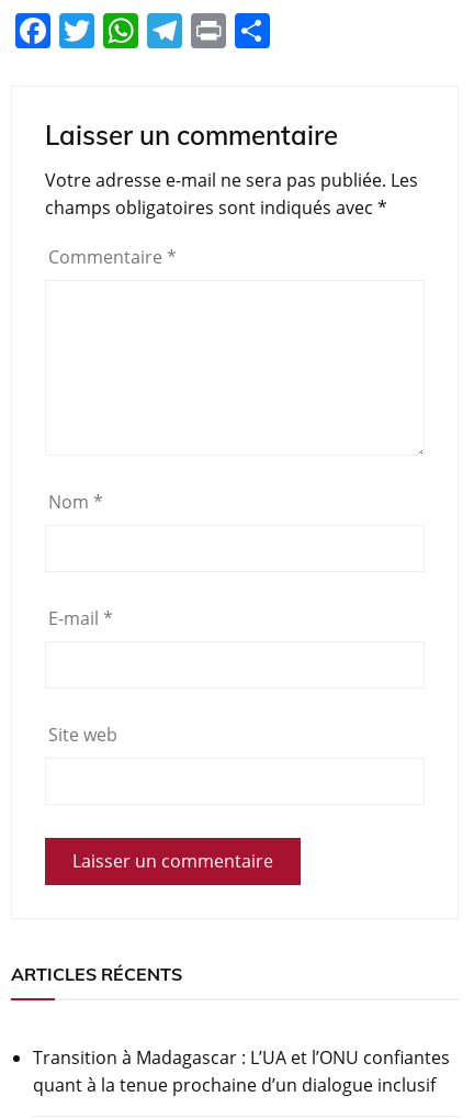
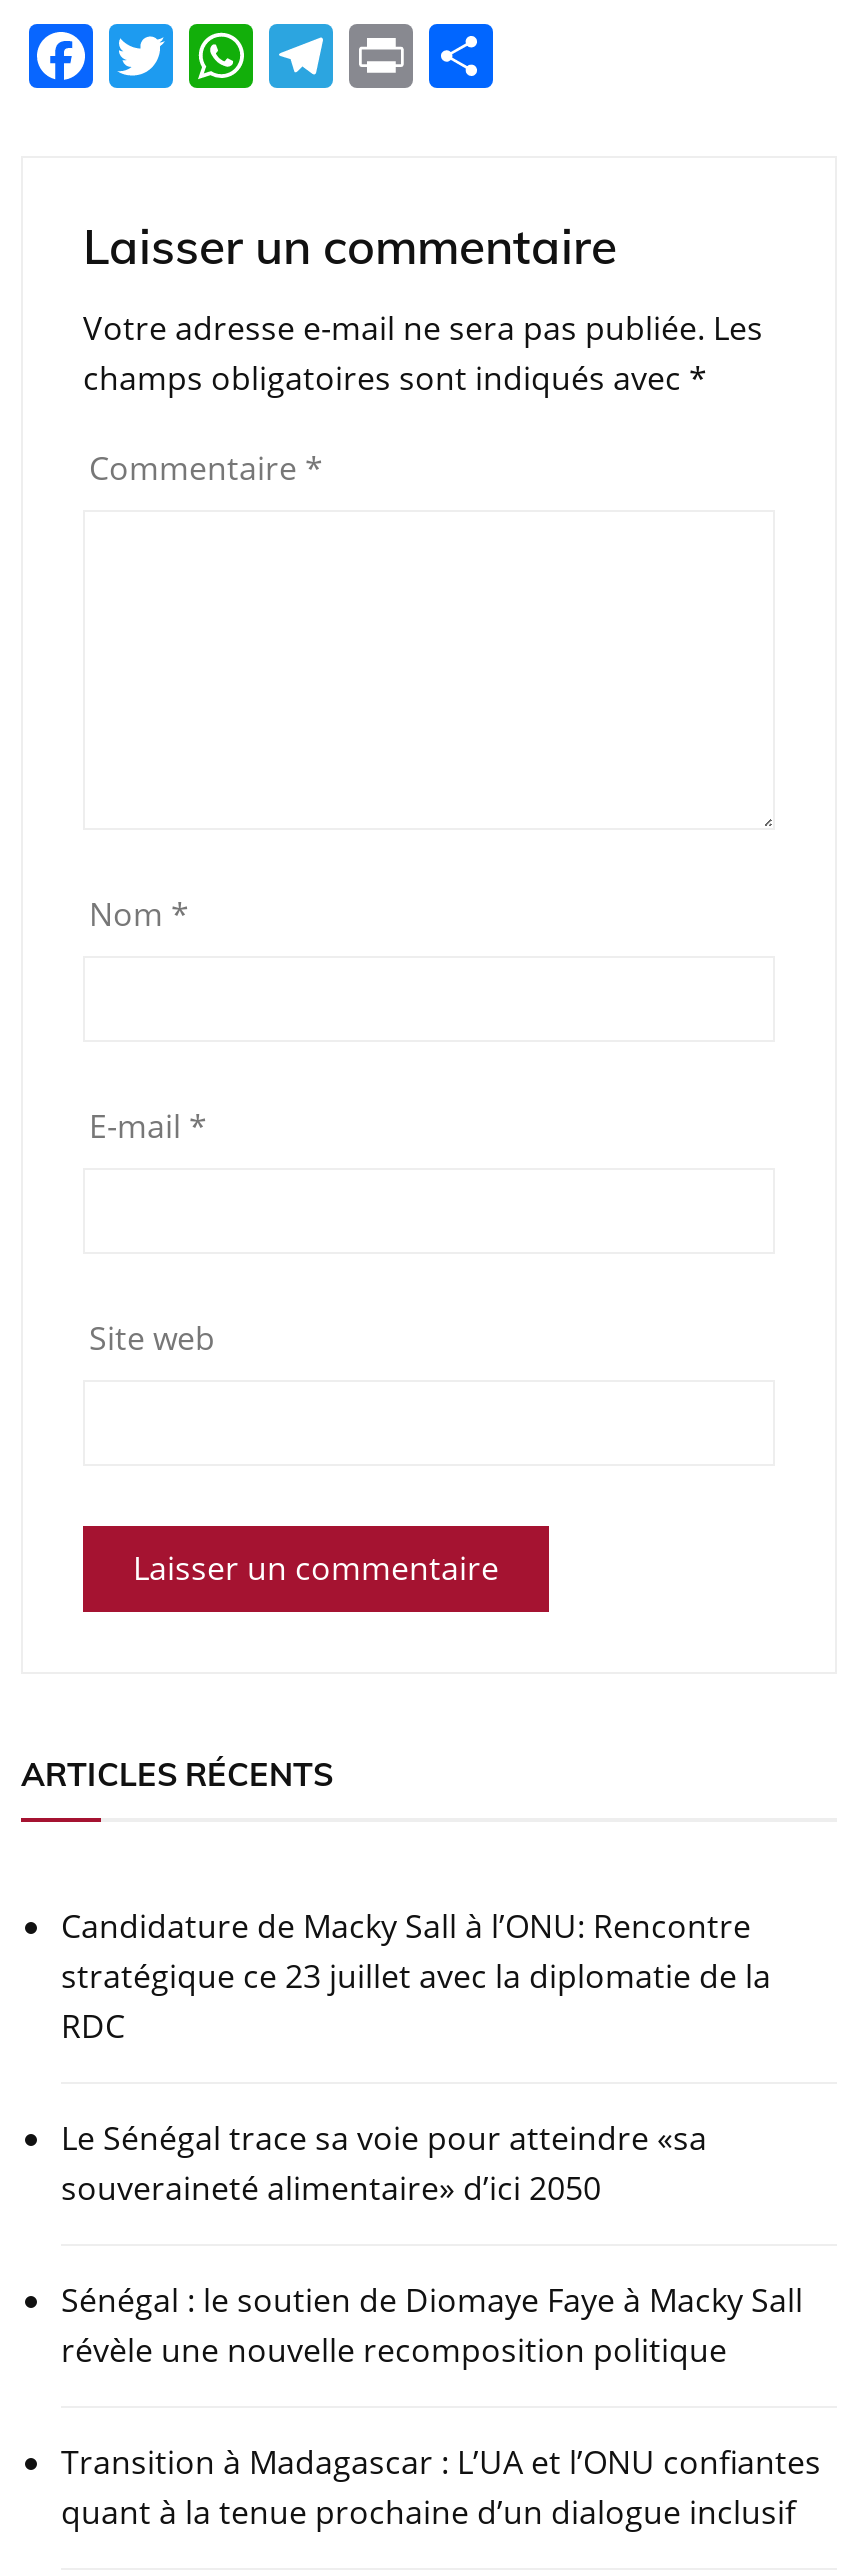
+ Candidature de Macky Sall à l’ONU: Rencontre
+ stratégique ce 23 juillet avec la diplomatie de la
+ RDC
+ Le Sénégal trace sa voie pour atteindre «sa
+ souveraineté alimentaire» d’ici 2050
+ Sénégal : le soutien de Diomaye Faye à Macky Sall
+ révèle une nouvelle recomposition politique
